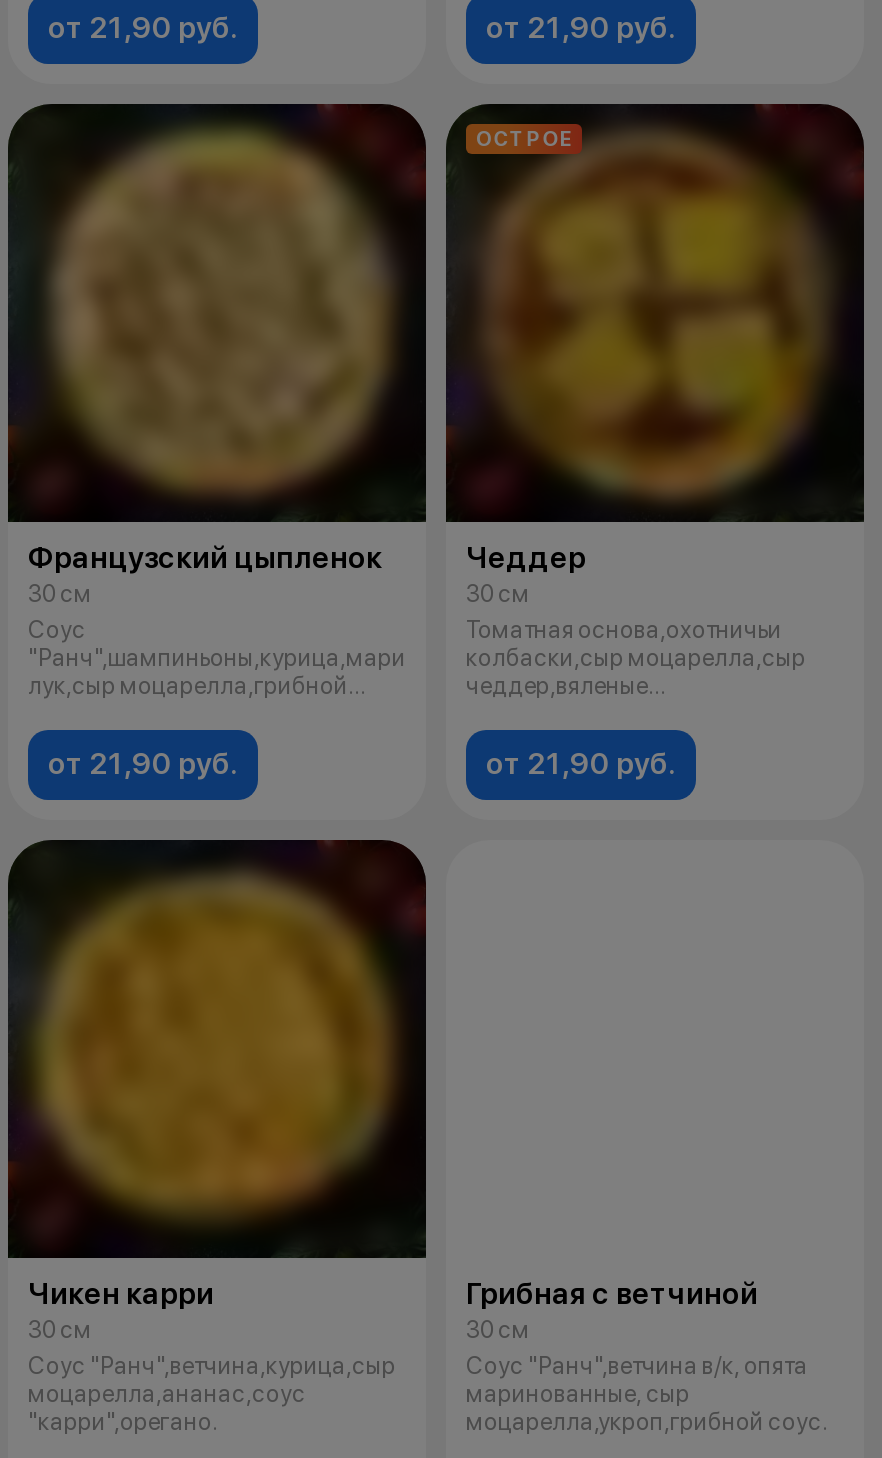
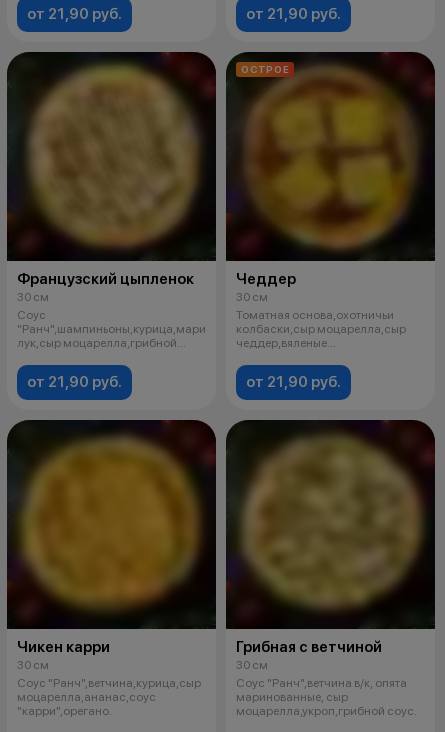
+ [image]
